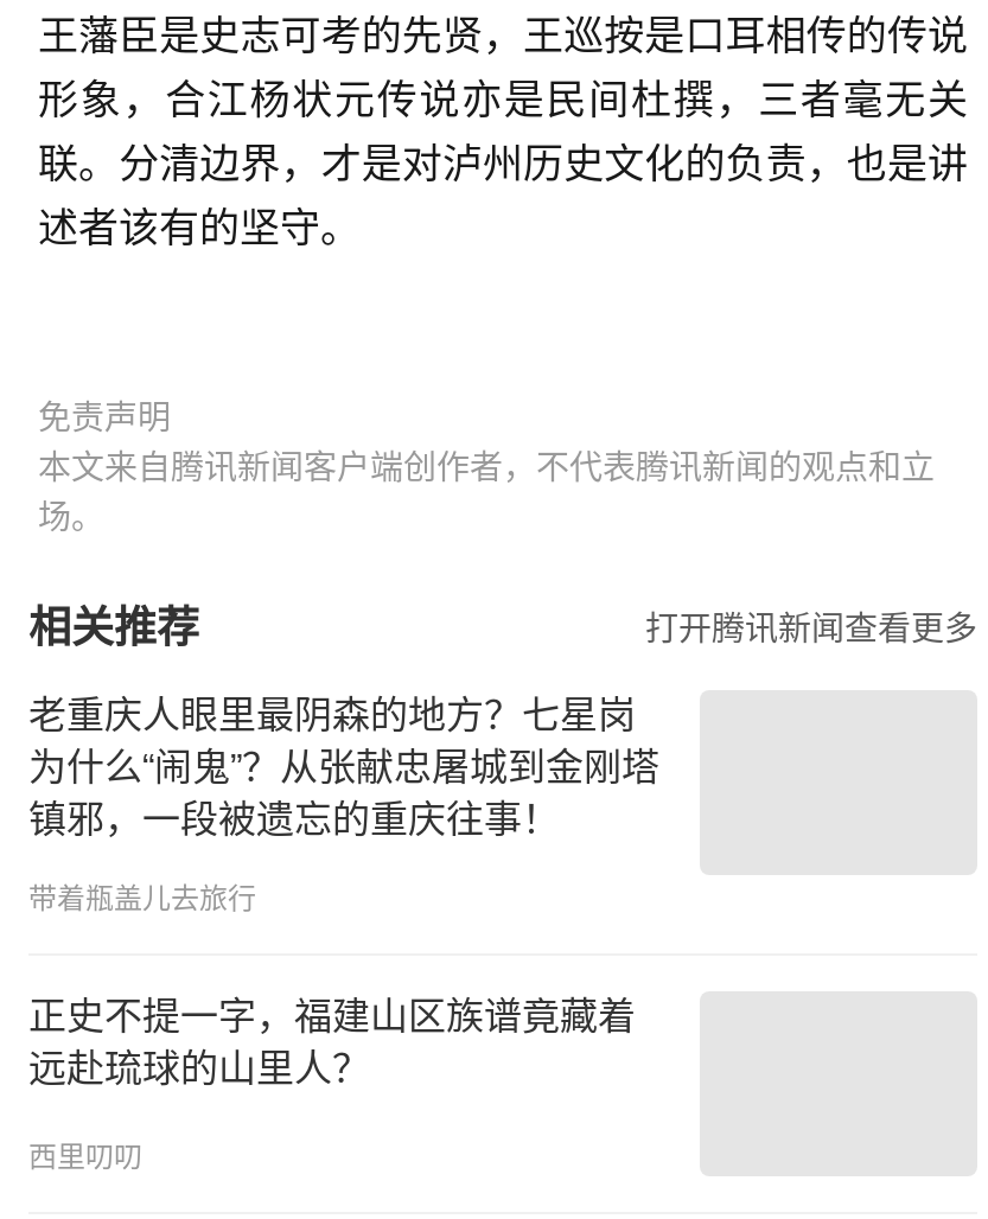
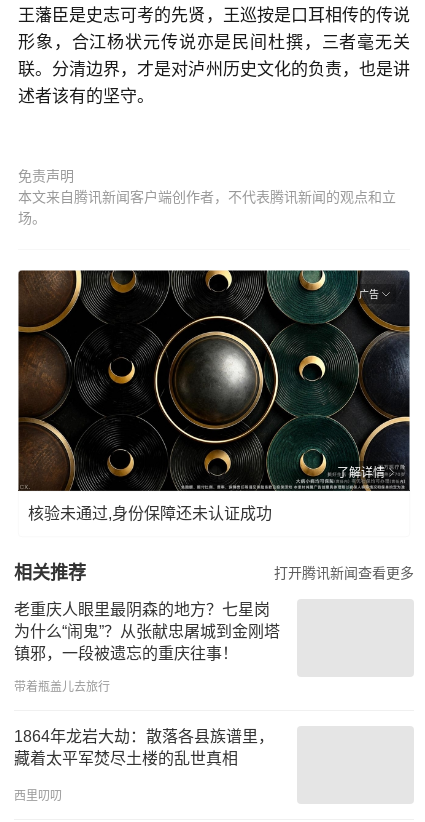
+ [image]
+ 广告

+ 了解详情
+ 核验未通过,身份保障还未认证成功

- 正史不提一字，福建山区族谱竟藏着
- 远赴琉球的山里人？
+ 1864年龙岩大劫：散落各县族谱里，
+ 藏着太平军焚尽土楼的乱世真相
